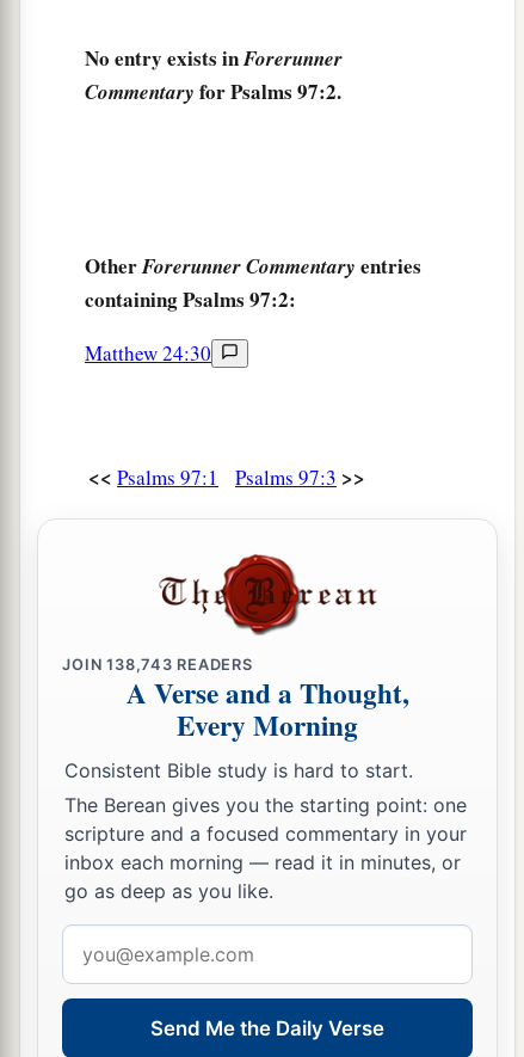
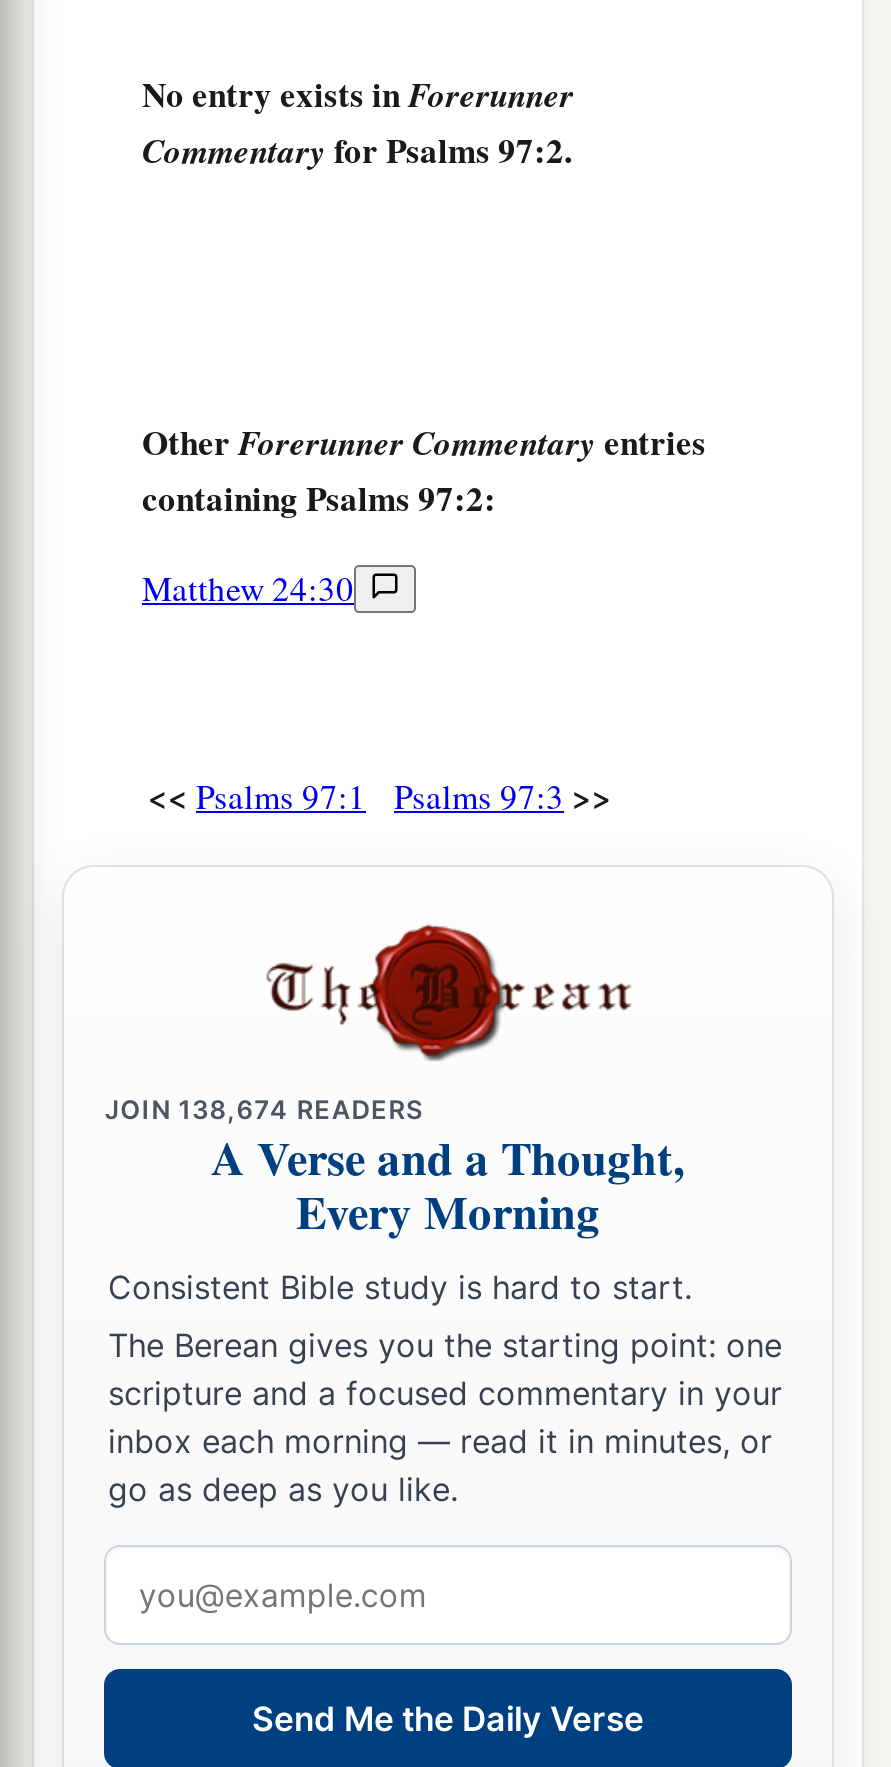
- JOIN 138,743 READERS
+ JOIN 138,674 READERS
